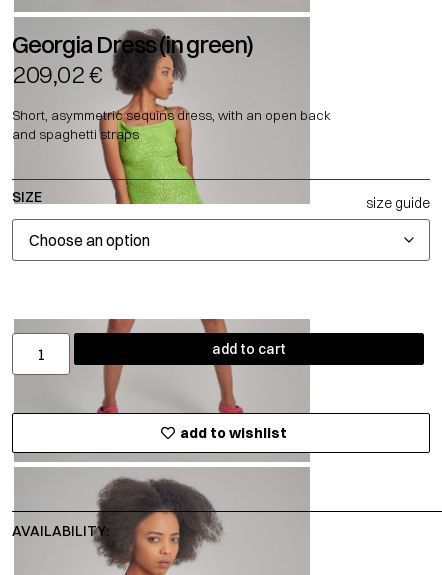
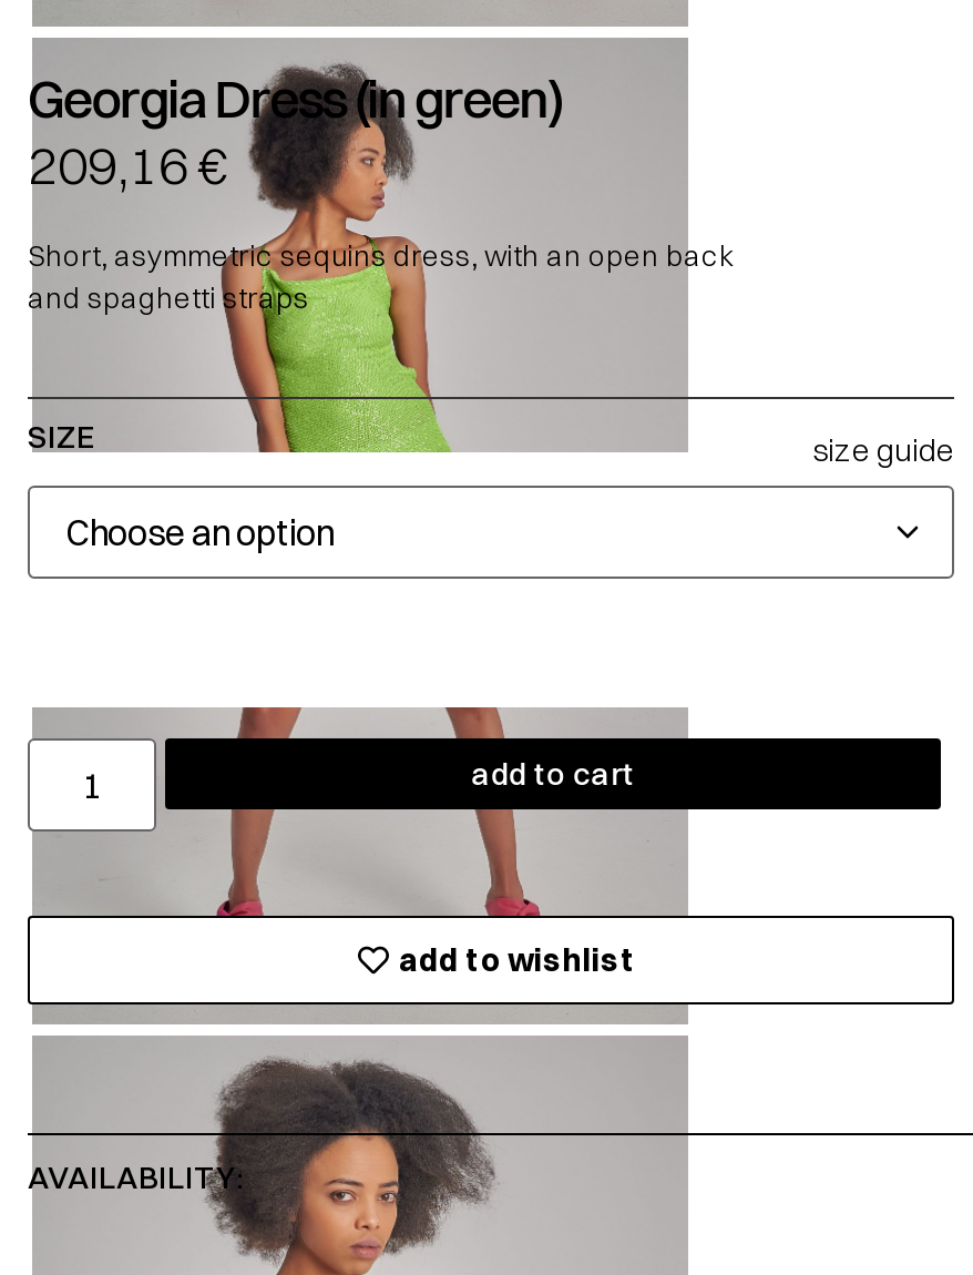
- 209,02€
+ 209,16€
